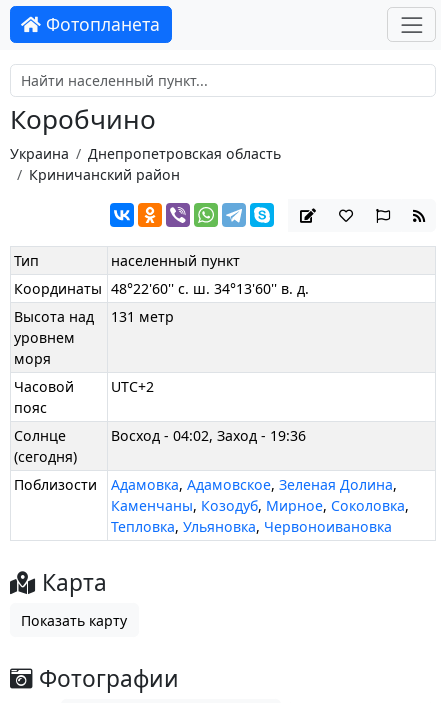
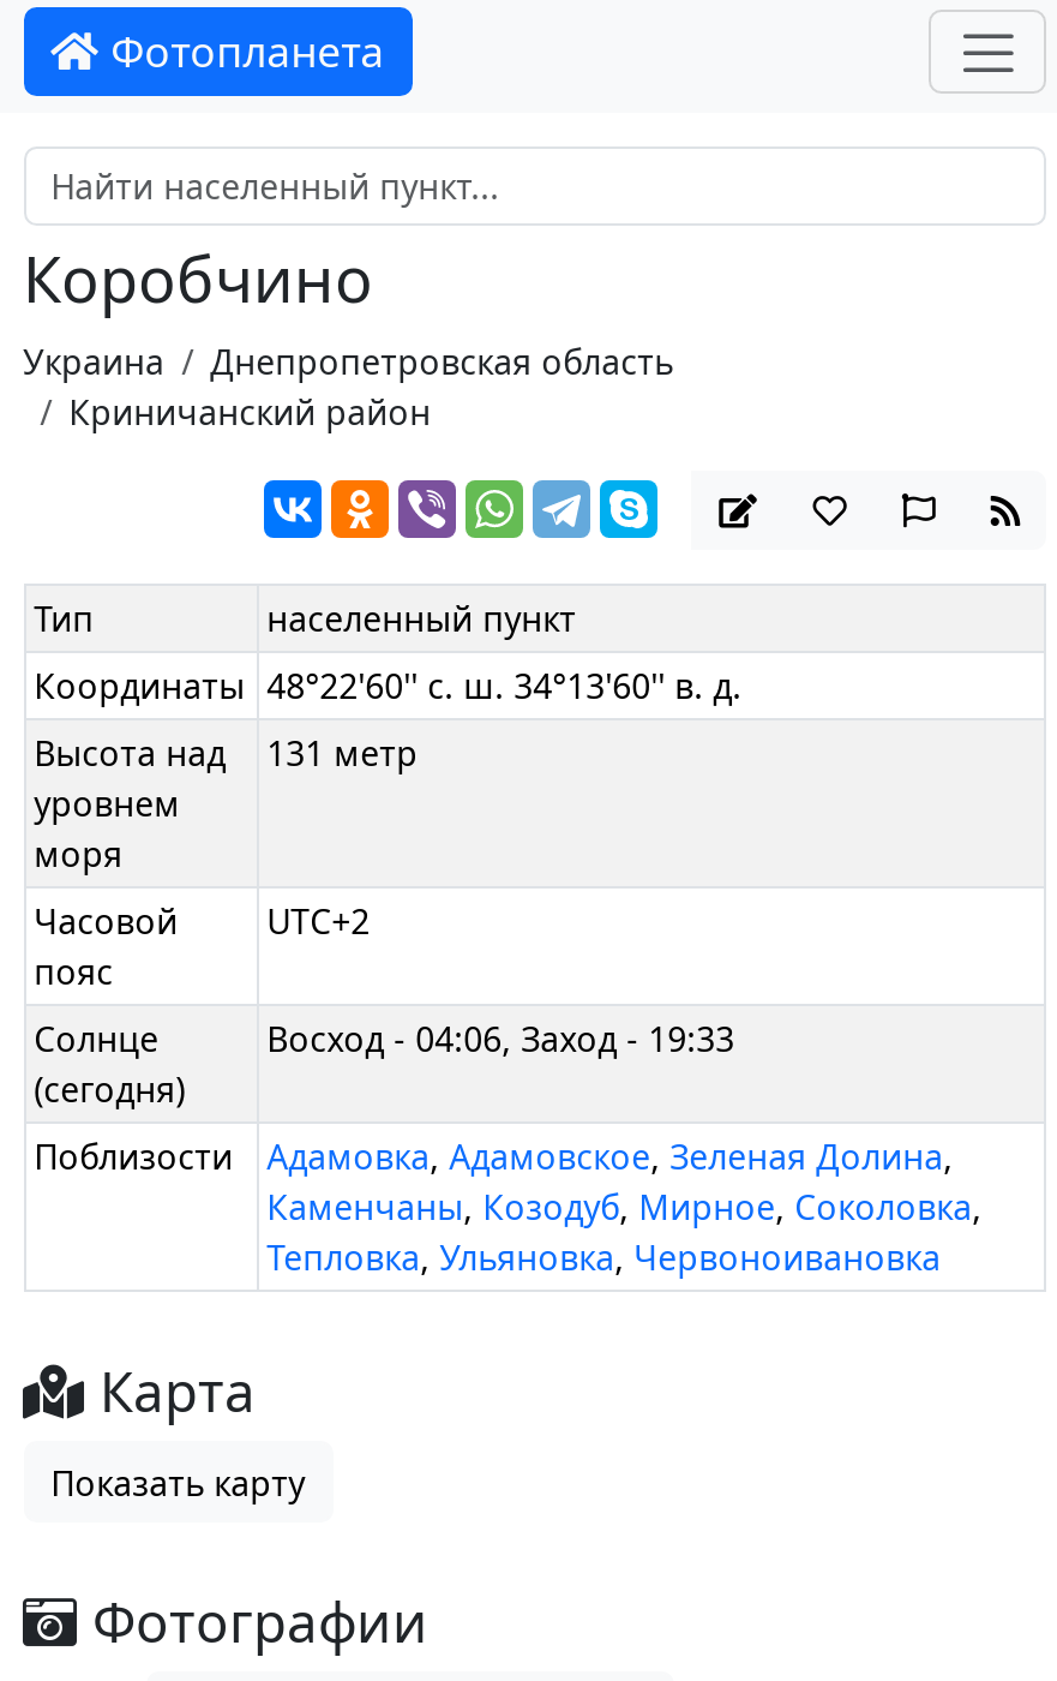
- Восход - 04:02, Заход - 19:36
+ Восход - 04:06, Заход - 19:33
